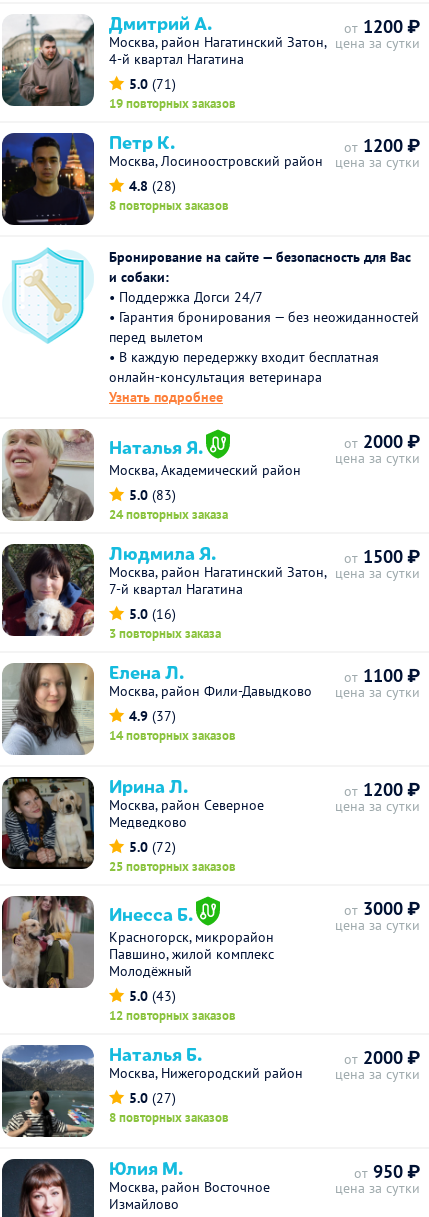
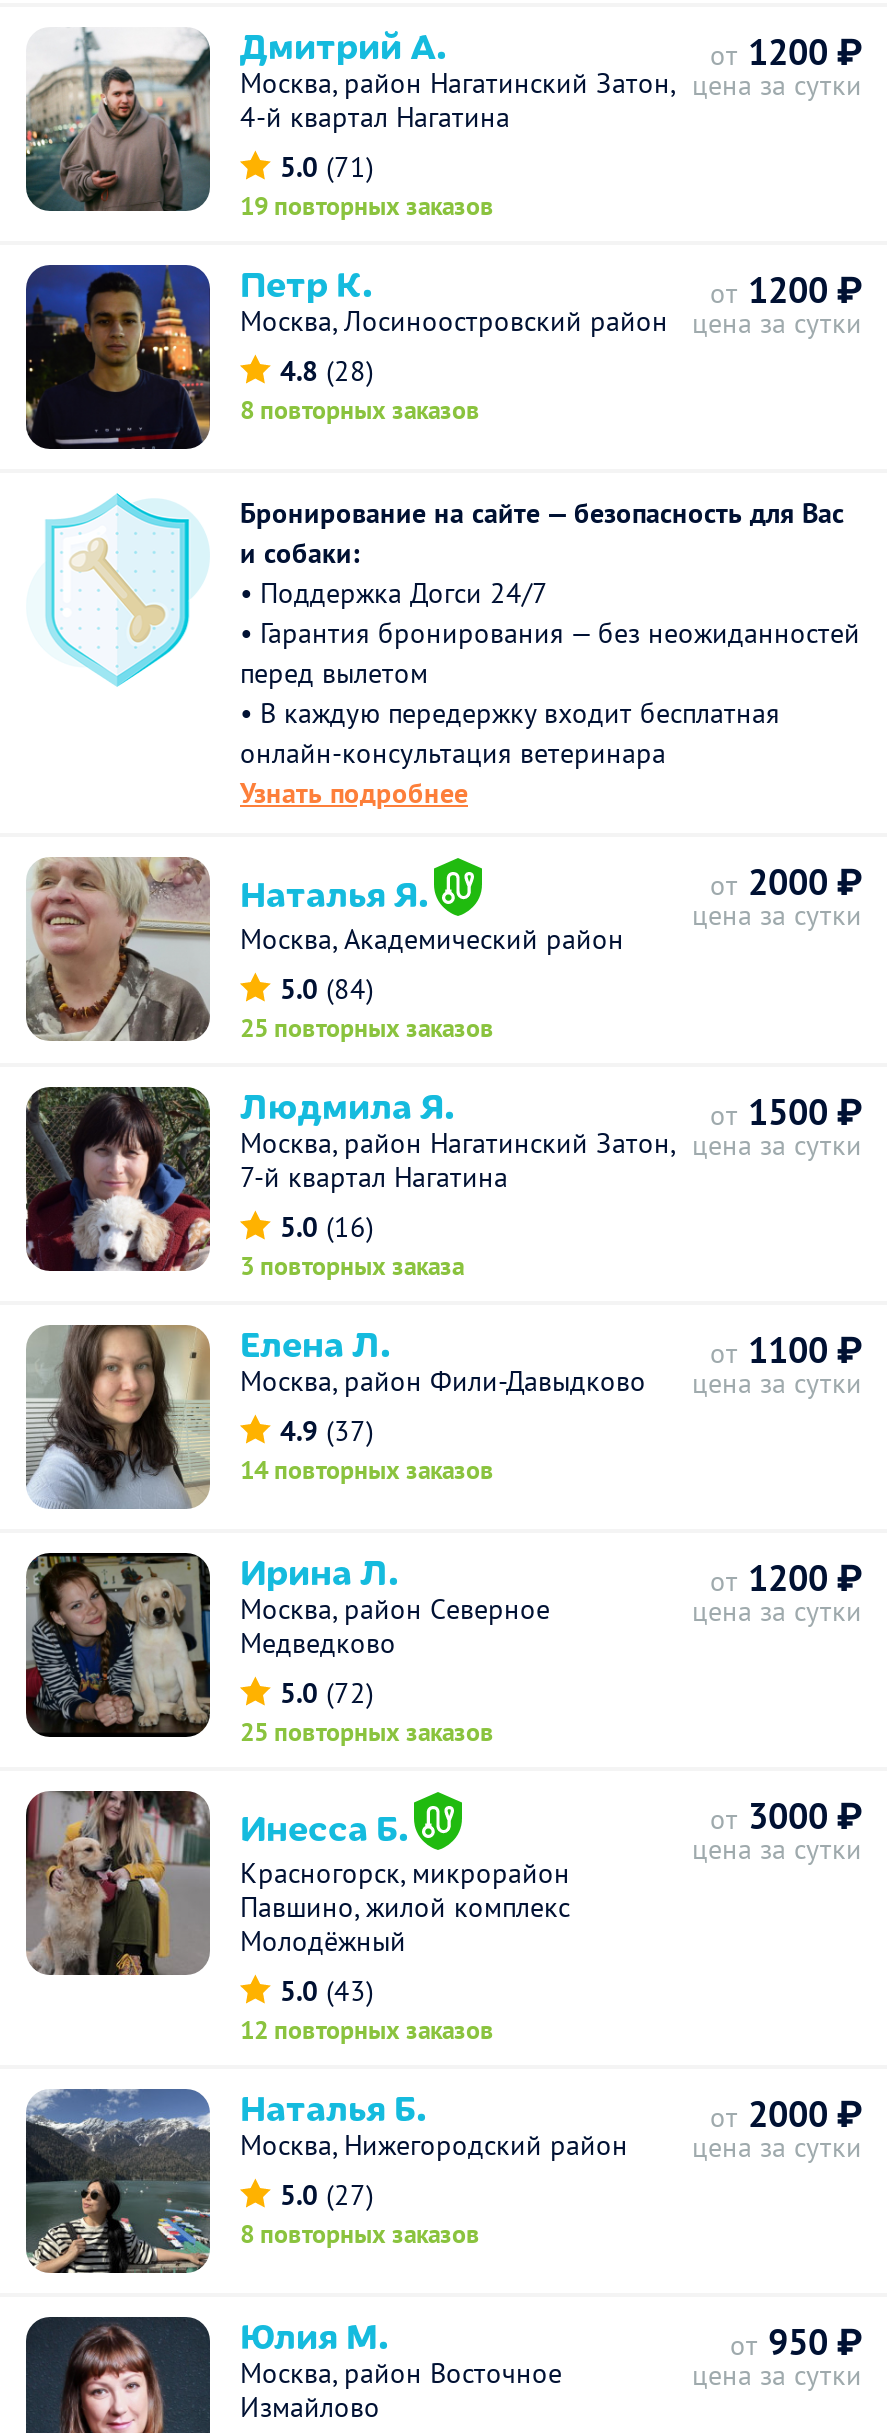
- 5.0 (83)
+ 5.0 (84)

- 24 повторных заказа
+ 25 повторных заказов
